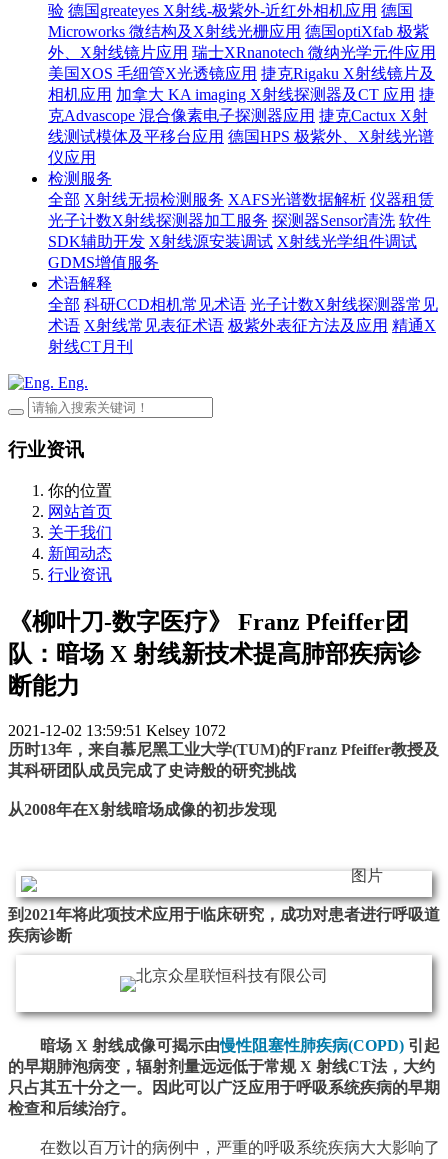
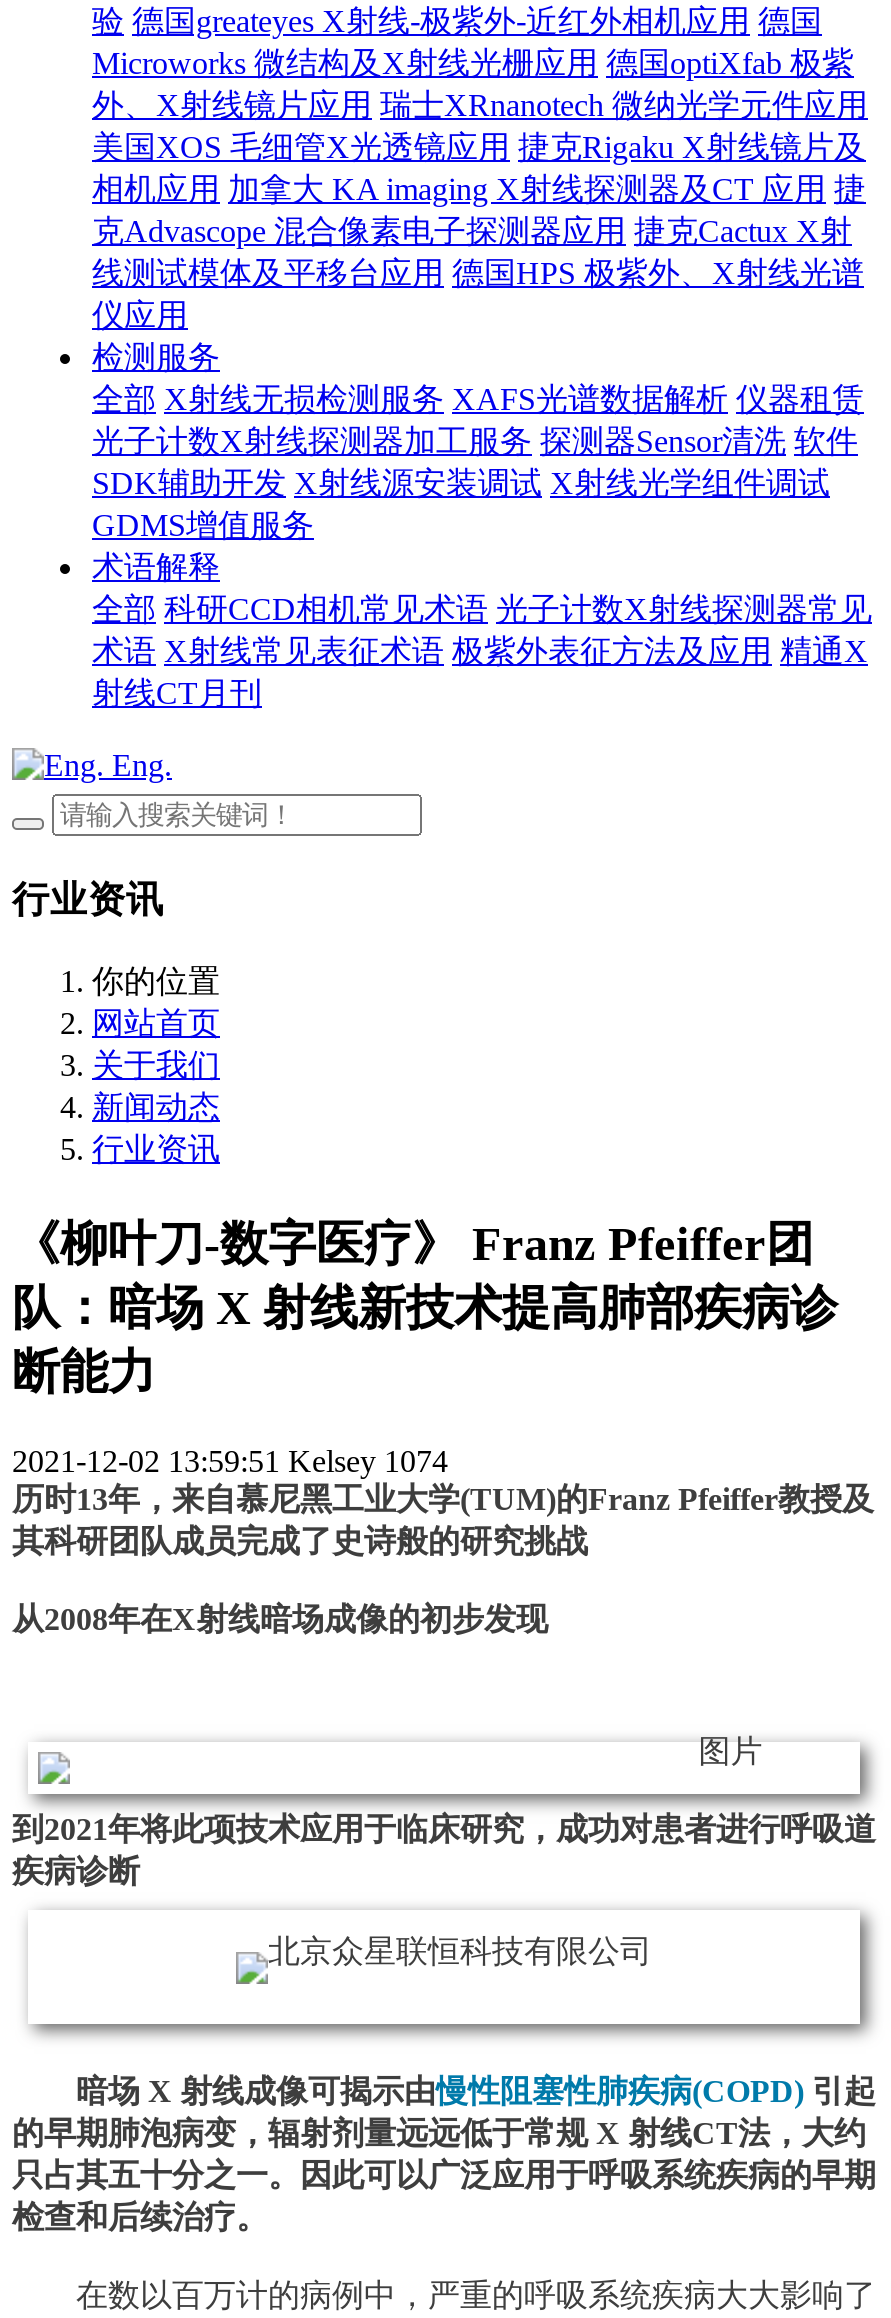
- 2021-12-02 13:59:51 Kelsey 1072
+ 2021-12-02 13:59:51 Kelsey 1074
